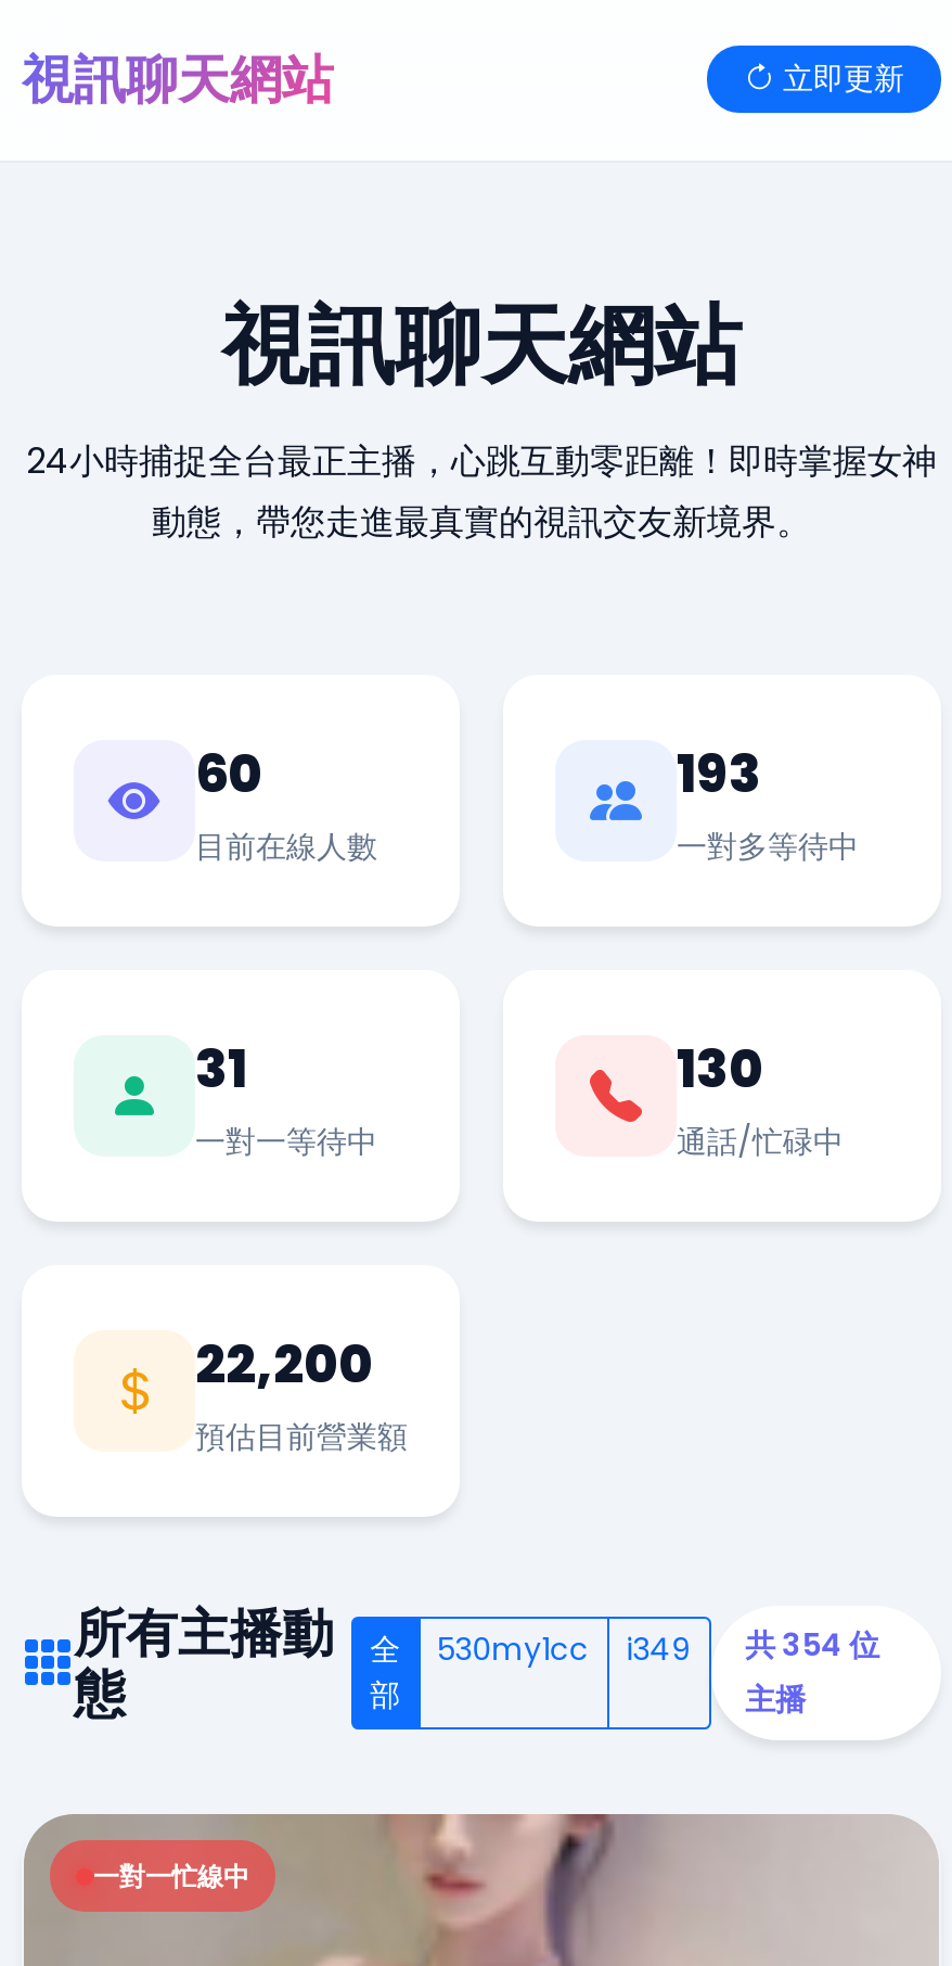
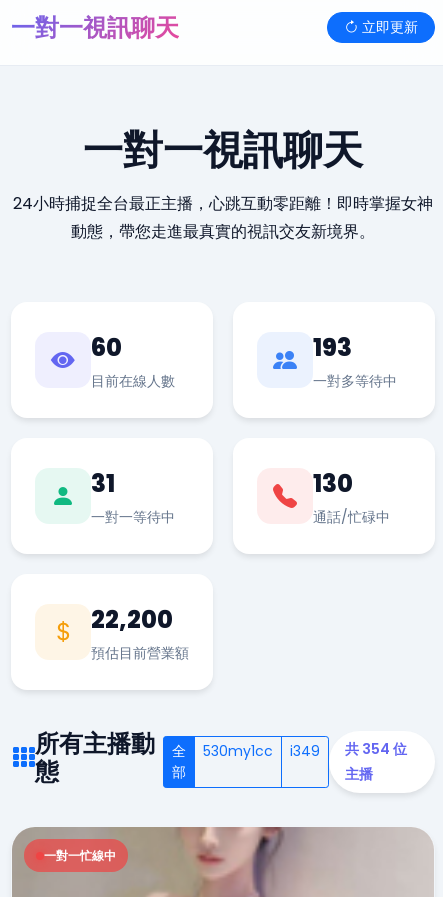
- 視訊聊天網站
+ 一對一視訊聊天

- 視訊聊天網站
+ 一對一視訊聊天
